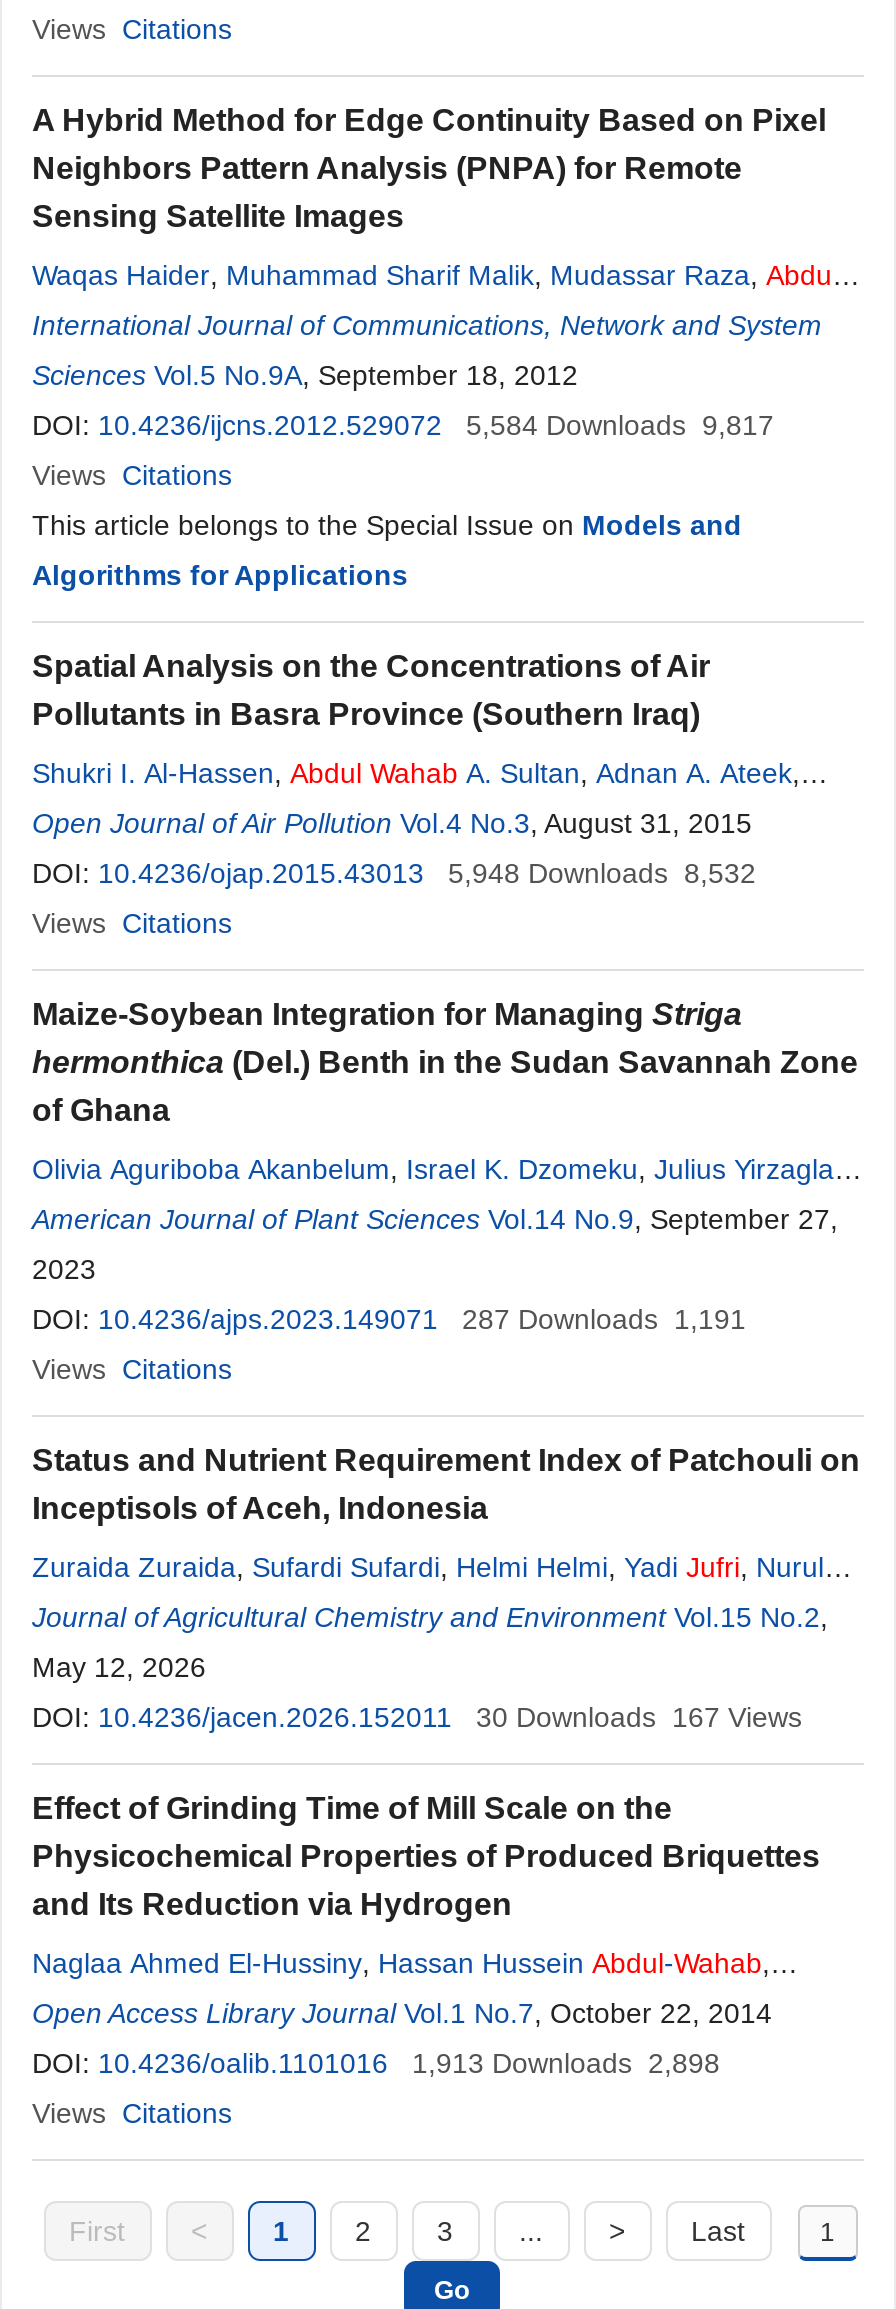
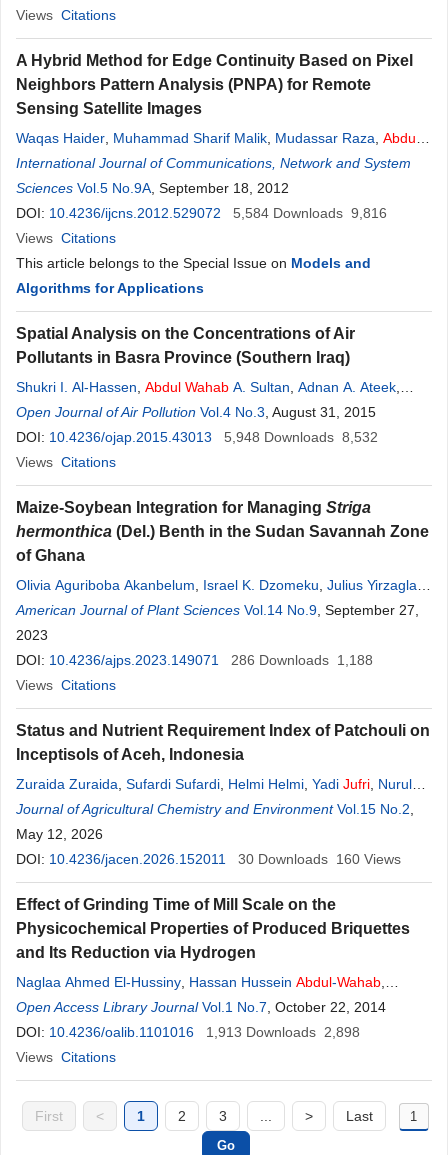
- DOI: 10.4236/ijcns.2012.529072 5,584 Downloads 9,817
+ DOI: 10.4236/ijcns.2012.529072 5,584 Downloads 9,816

- DOI: 10.4236/ajps.2023.149071 287 Downloads 1,191
+ DOI: 10.4236/ajps.2023.149071 286 Downloads 1,188

- 30 Downloads 167 Views
+ 30 Downloads 160 Views
